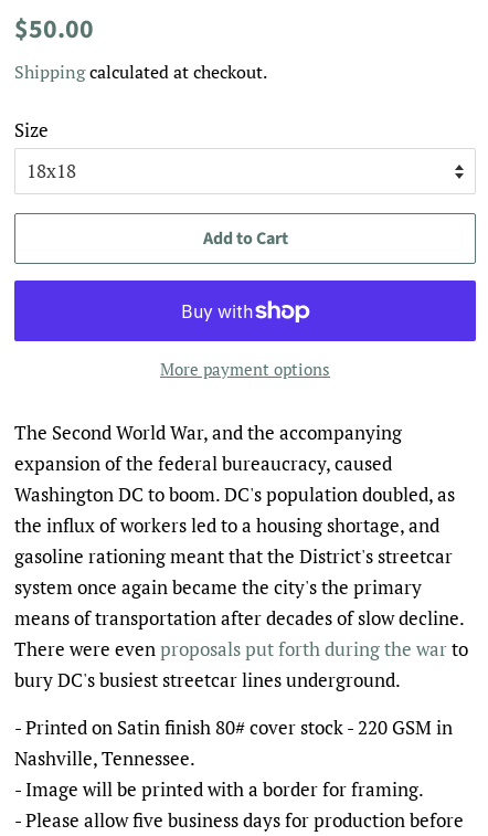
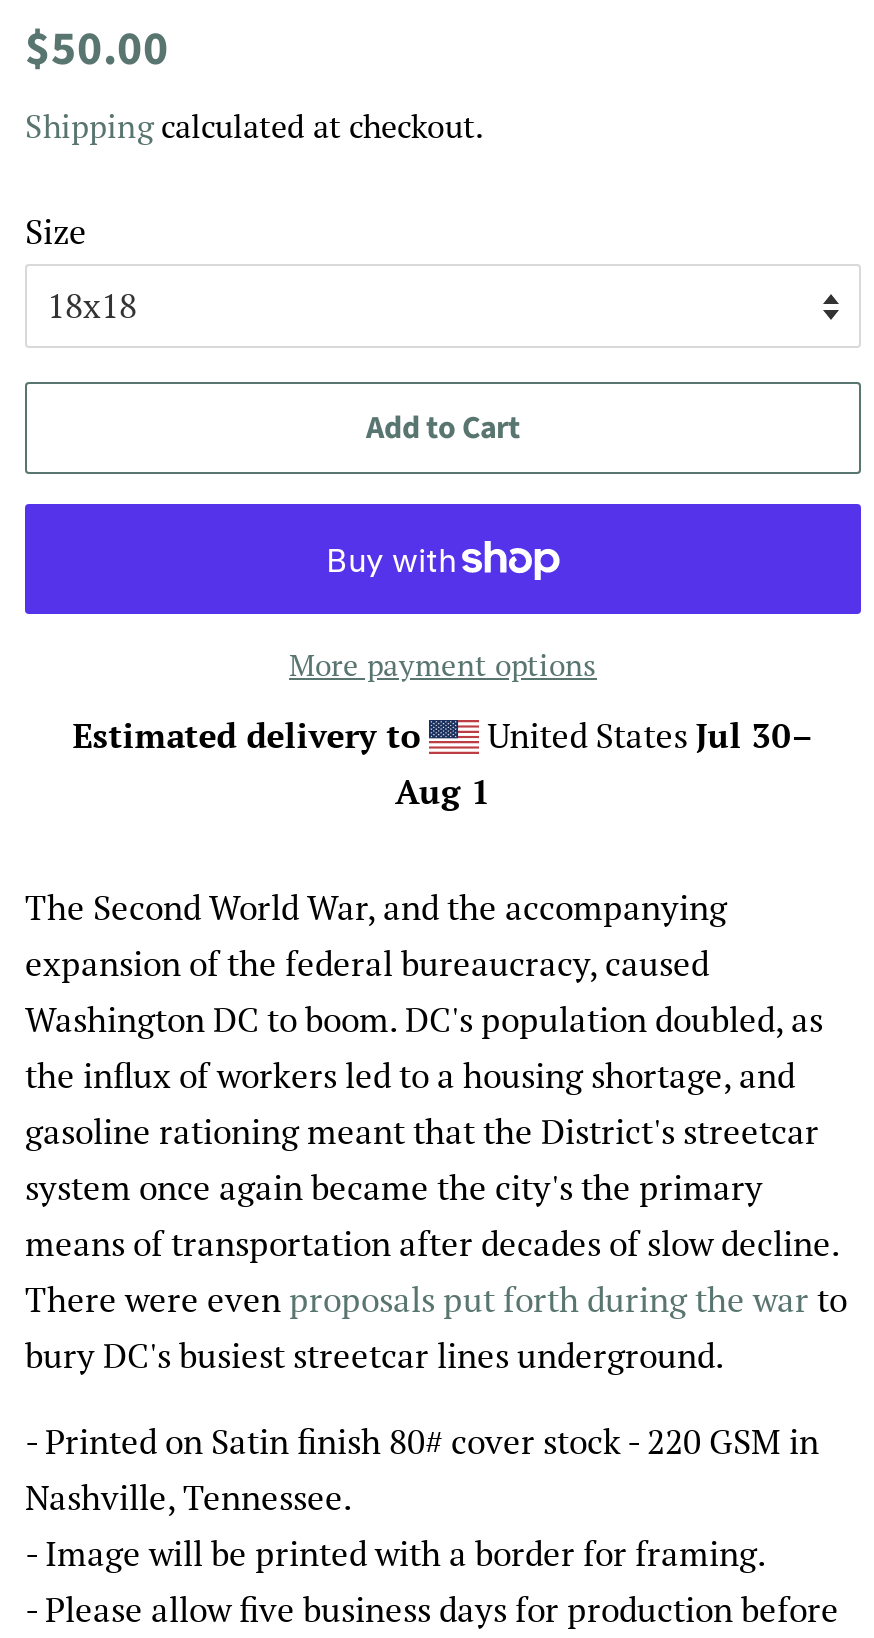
+ Estimated delivery to
+ United States Jul 30–
+ Aug 1
